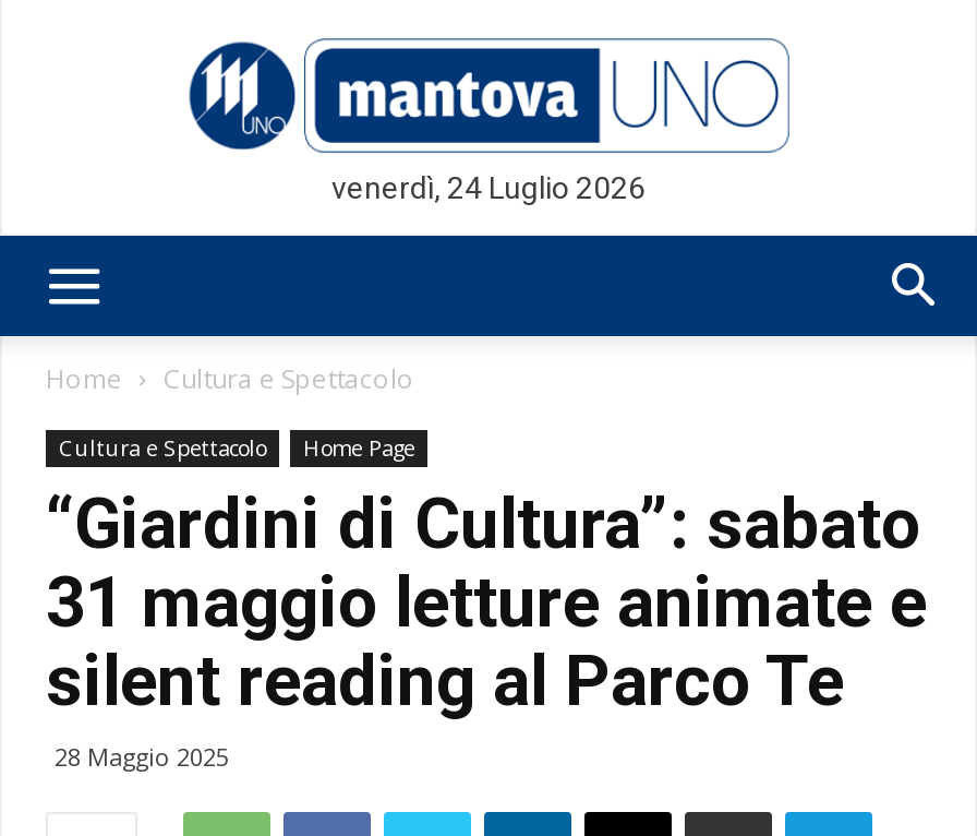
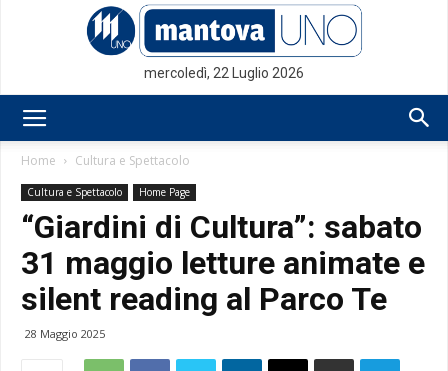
- venerdì, 24 Luglio 2026
+ mercoledì, 22 Luglio 2026
